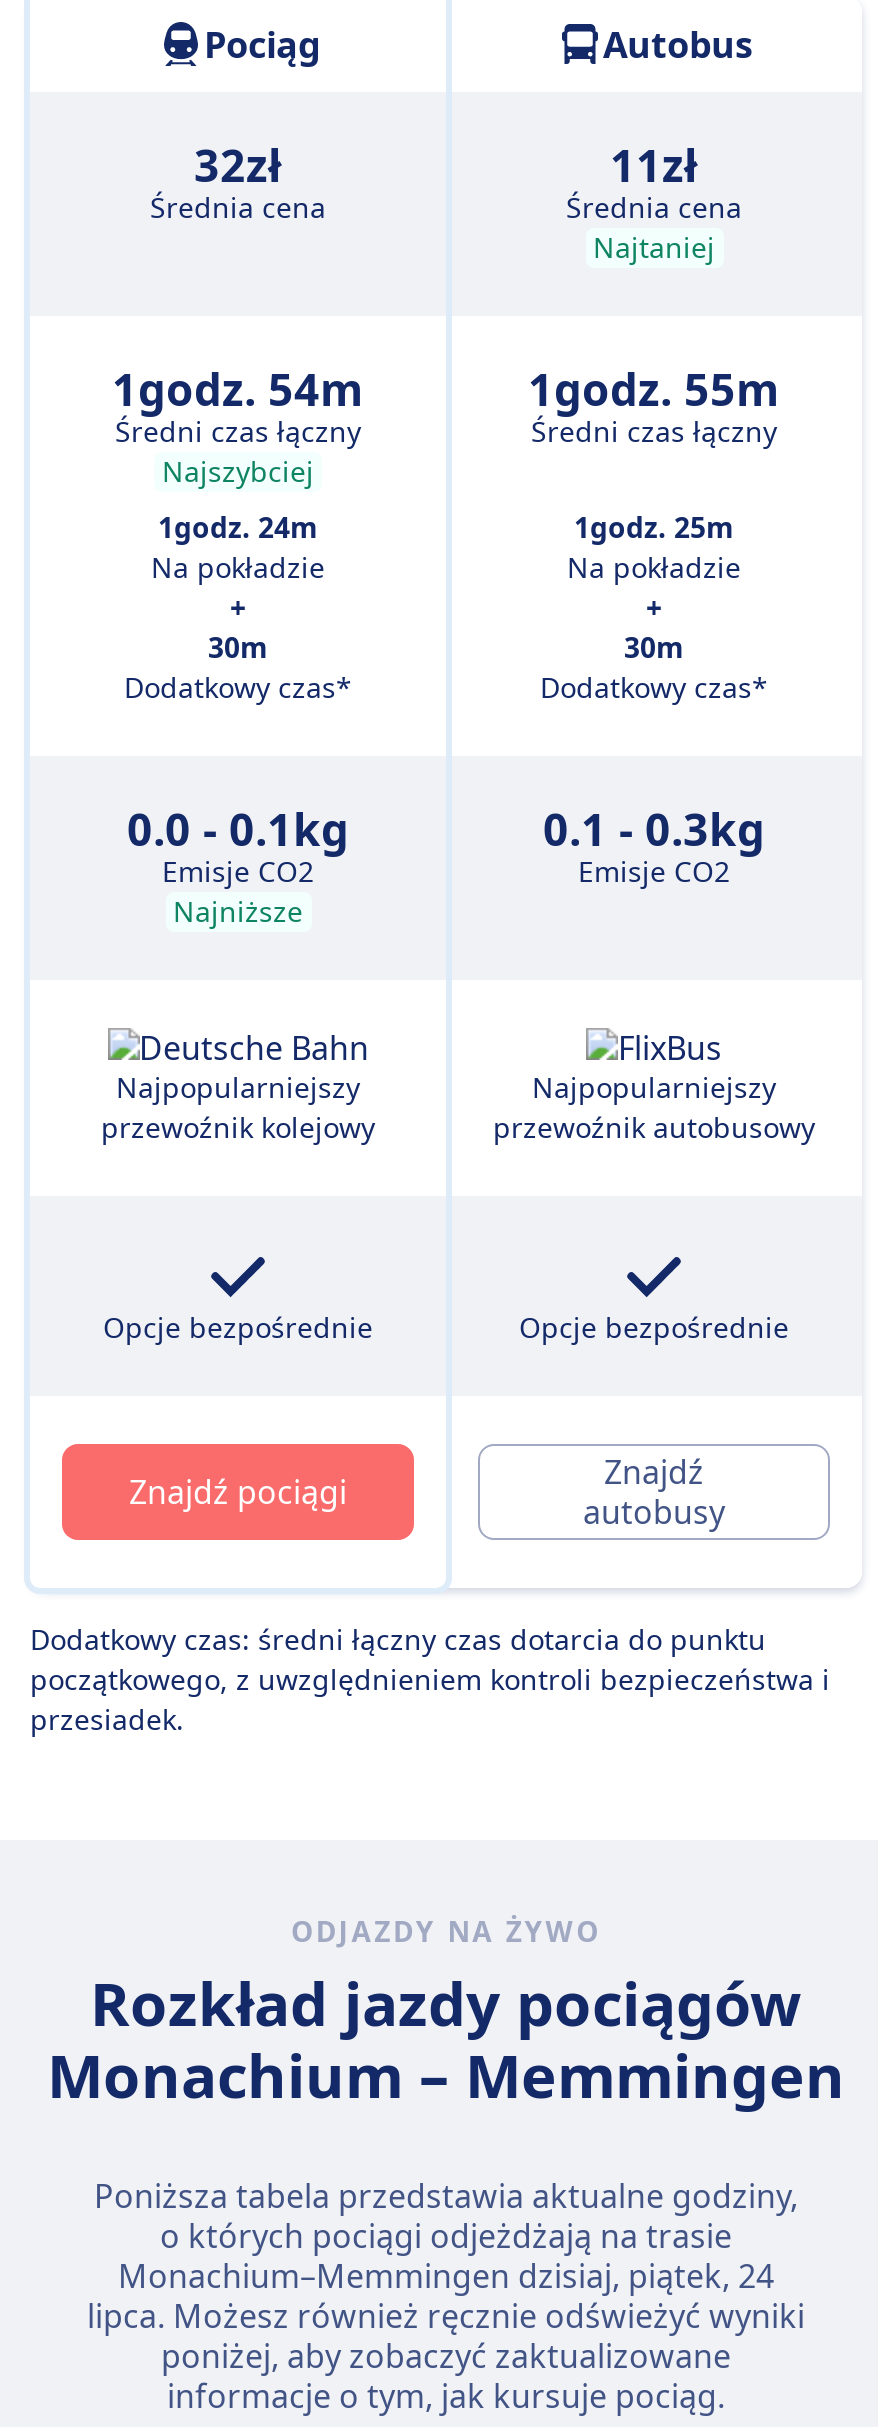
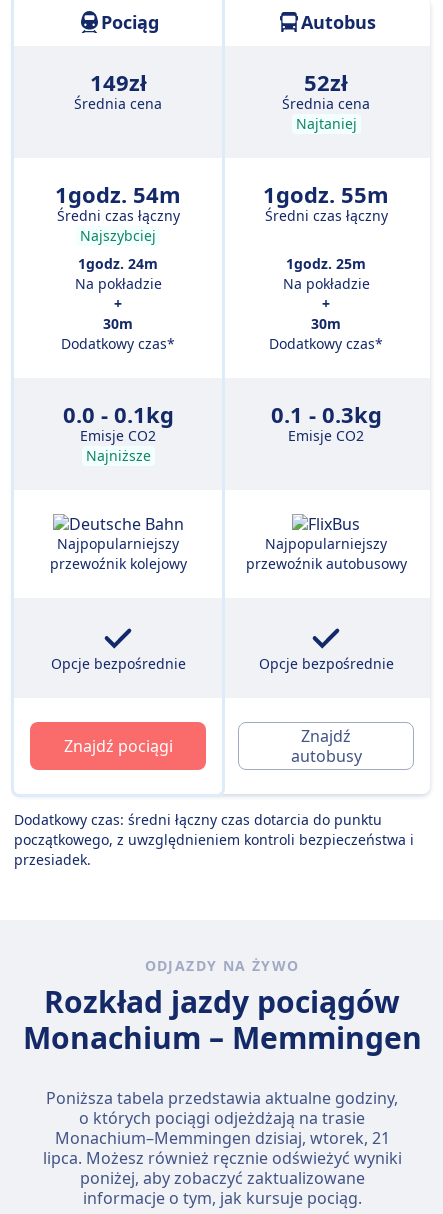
- 32zł
+ 149zł

- 11zł
+ 52zł

- Monachium–Memmingen dzisiaj, piątek, 24
+ Monachium–Memmingen dzisiaj, wtorek, 21
